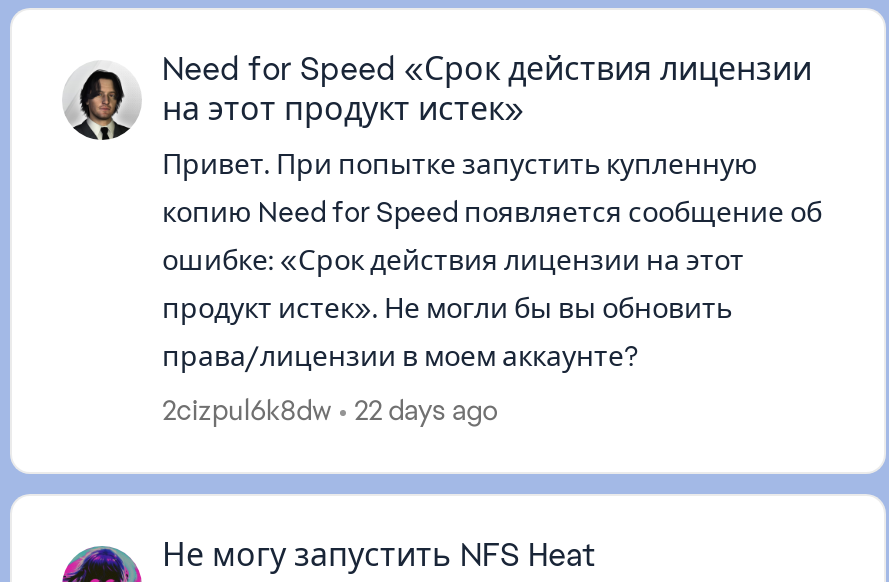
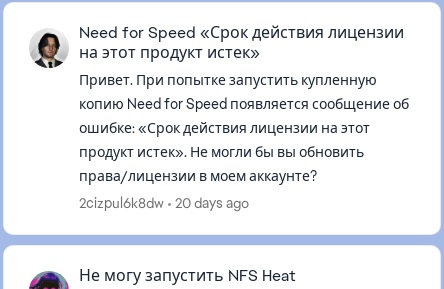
- 2cizpul6k8dw 22 days ago
+ 2cizpul6k8dw 20 days ago
